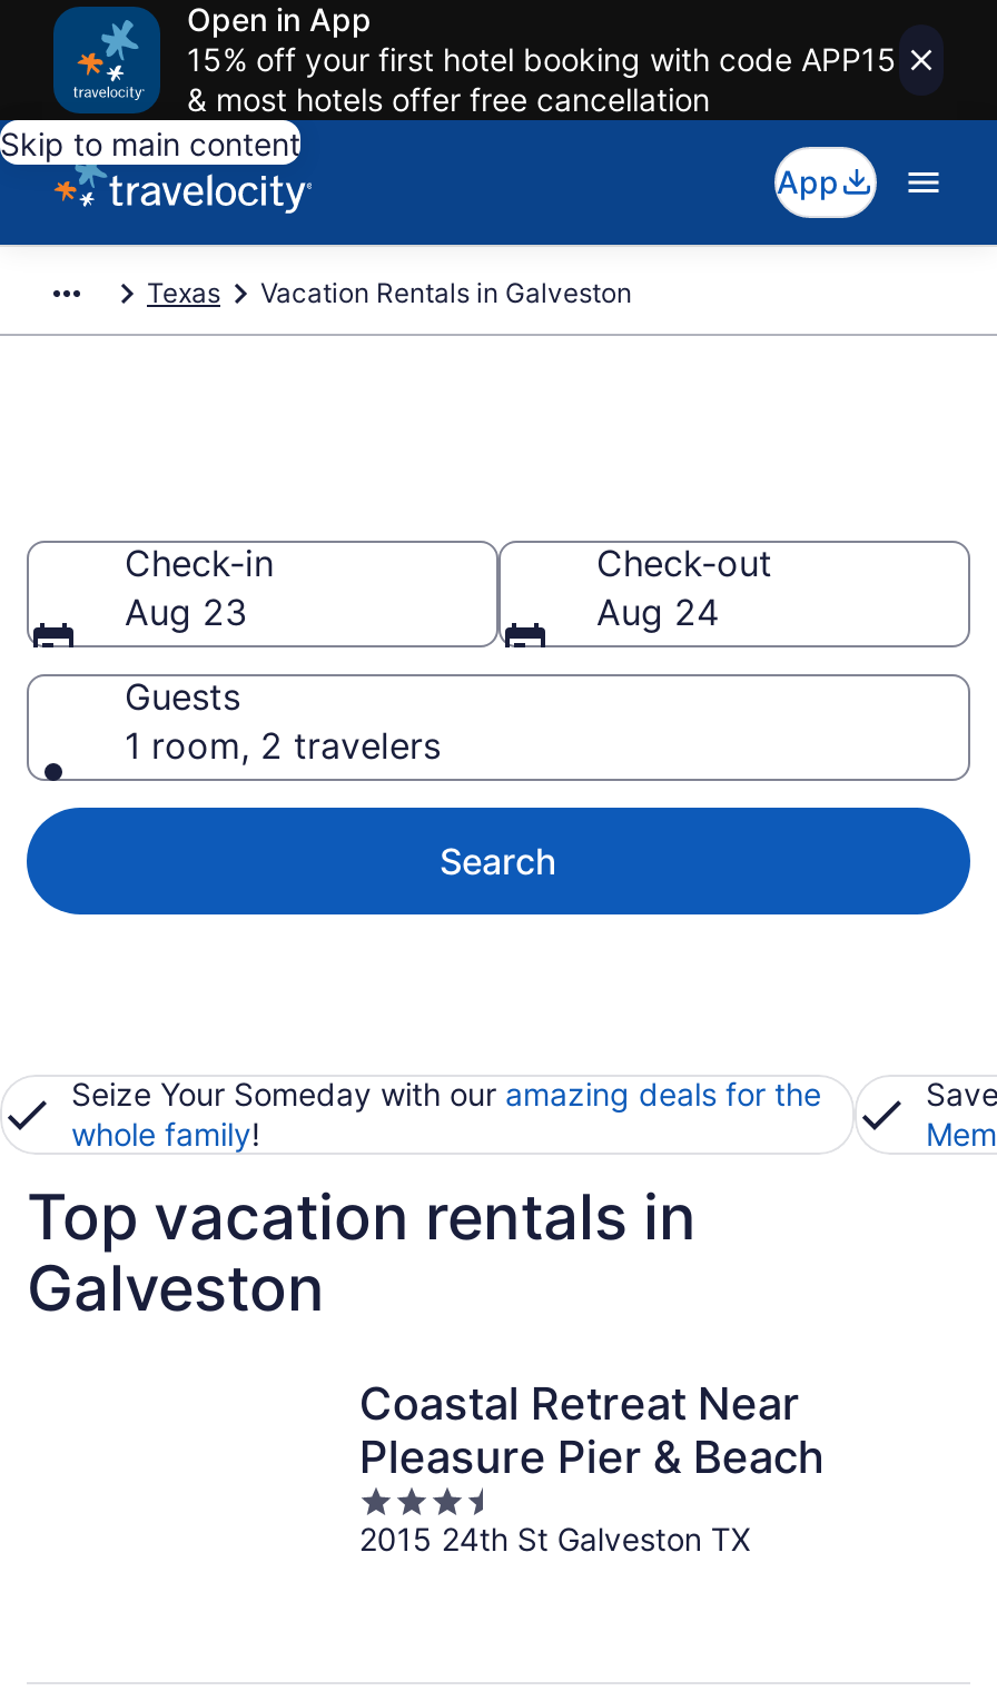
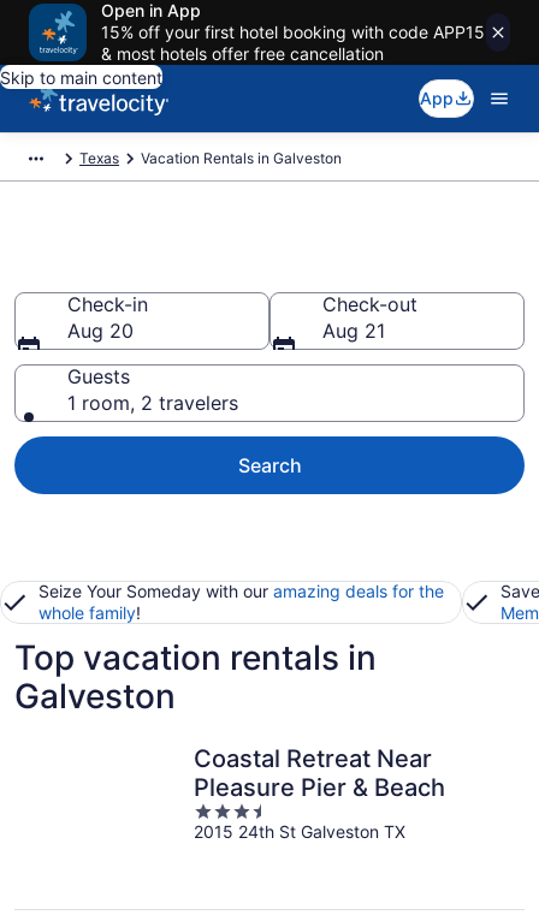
- Aug 23
+ Aug 20

- Aug 24
+ Aug 21
